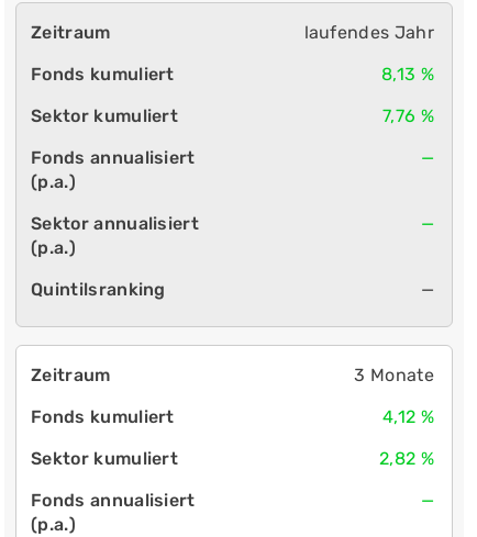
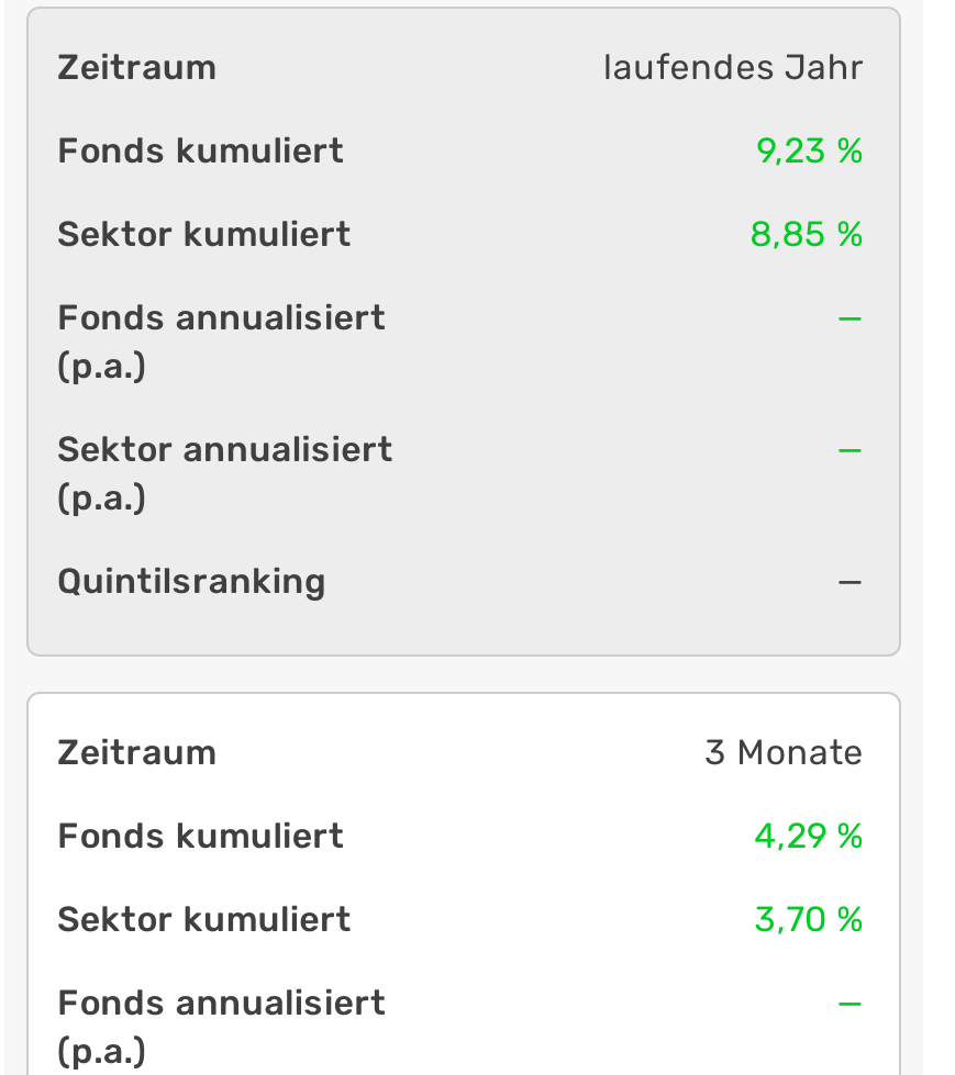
- 8,13 %
+ 9,23 %

- 7,76 %
+ 8,85 %

- 4,12 %
+ 4,29 %

- 2,82 %
+ 3,70 %
